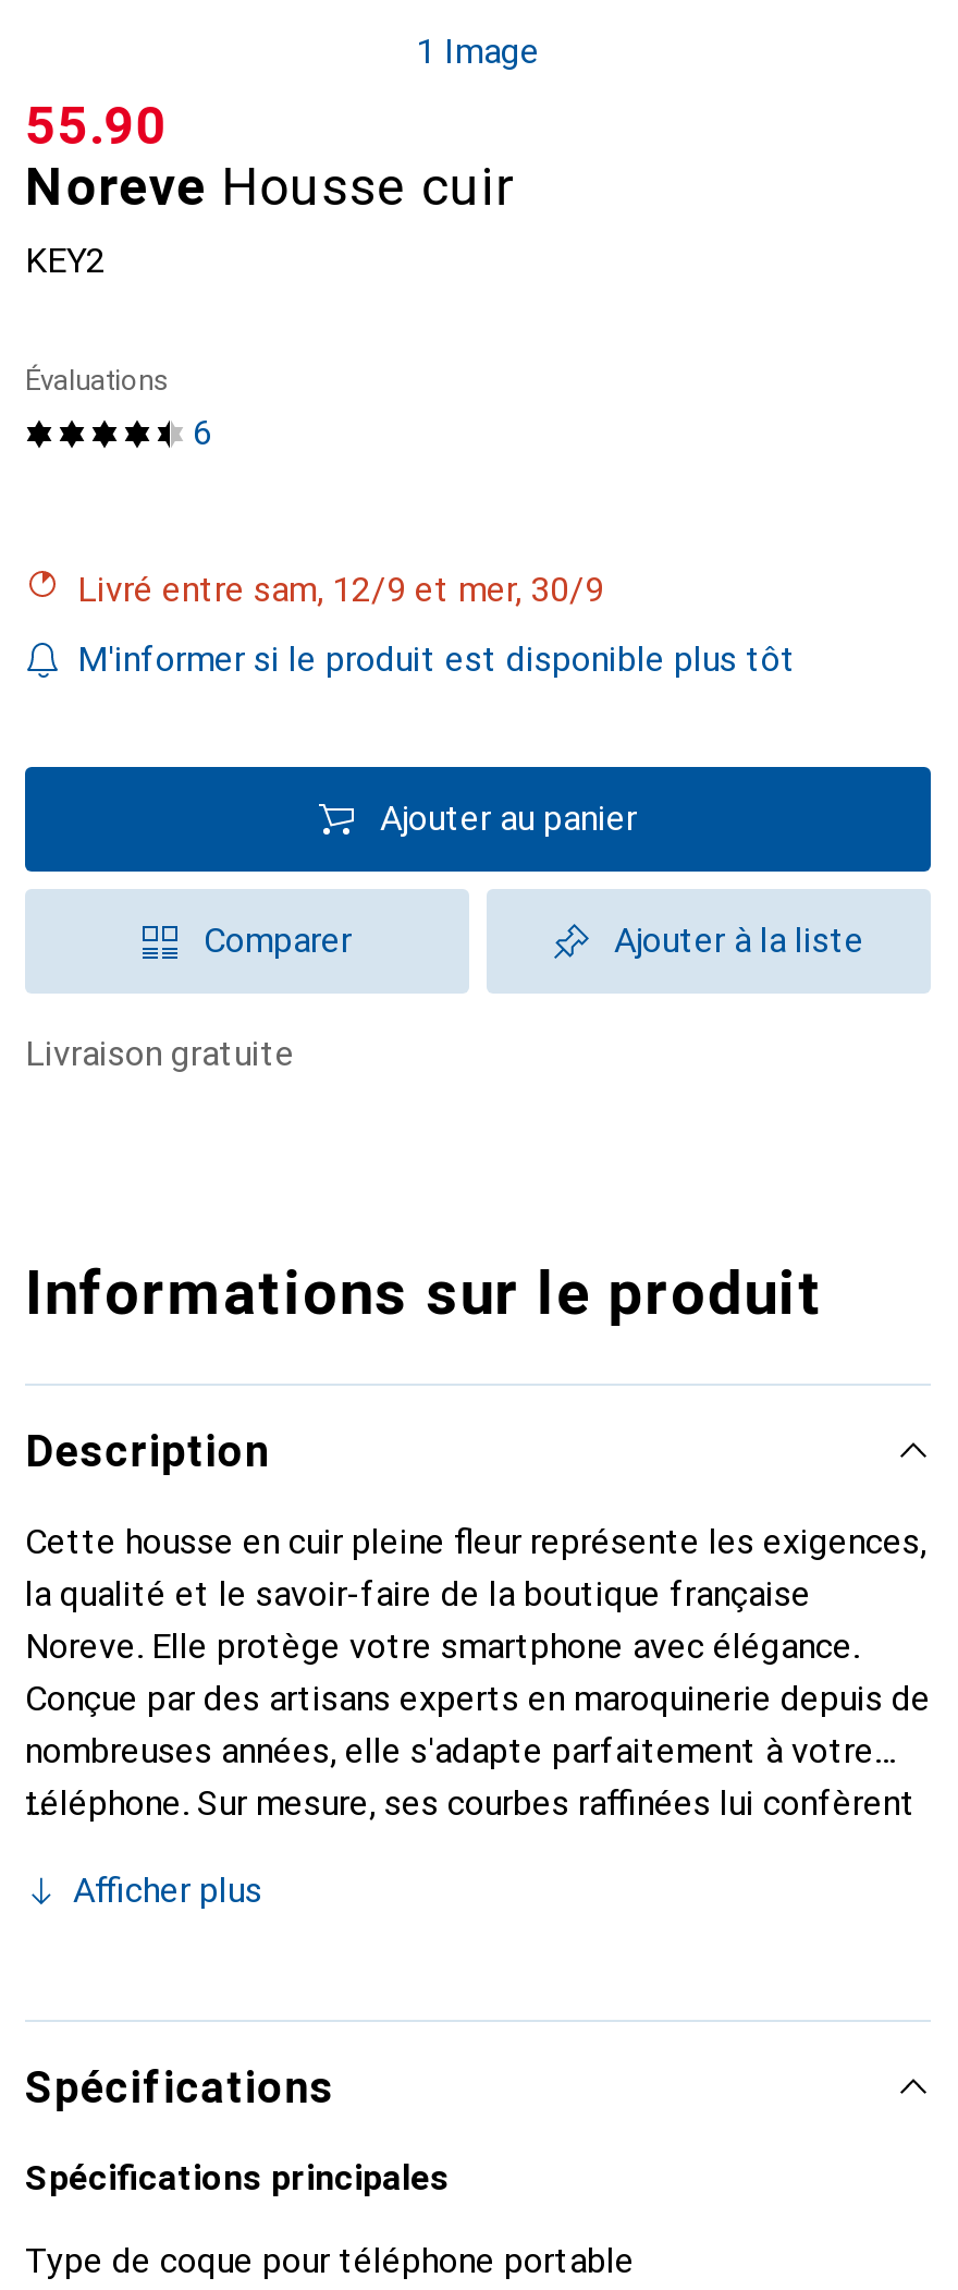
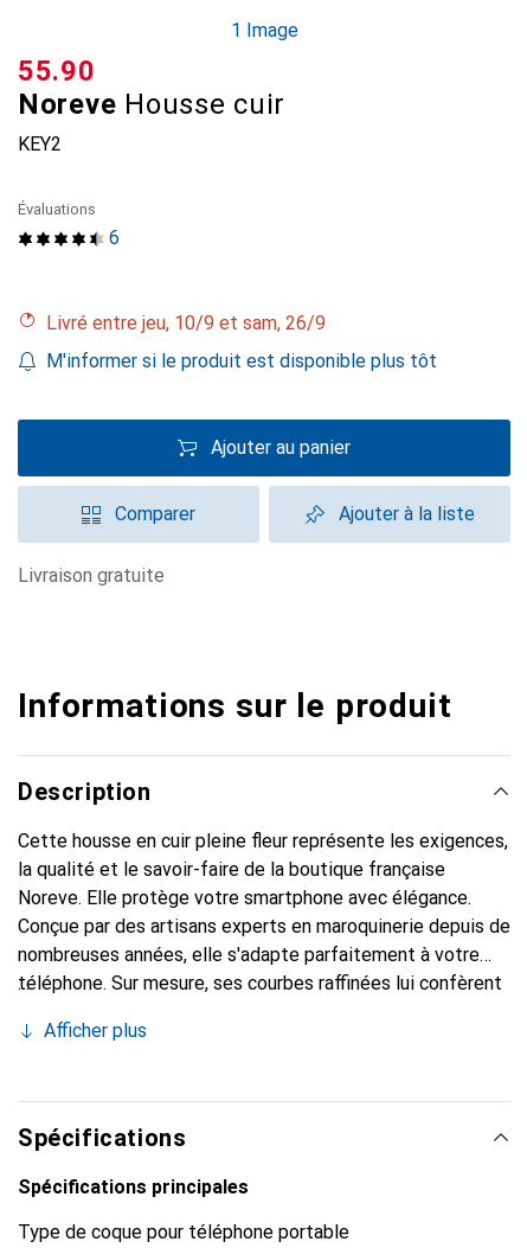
- Livré entre sam, 12/9 et mer, 30/9
+ Livré entre jeu, 10/9 et sam, 26/9
